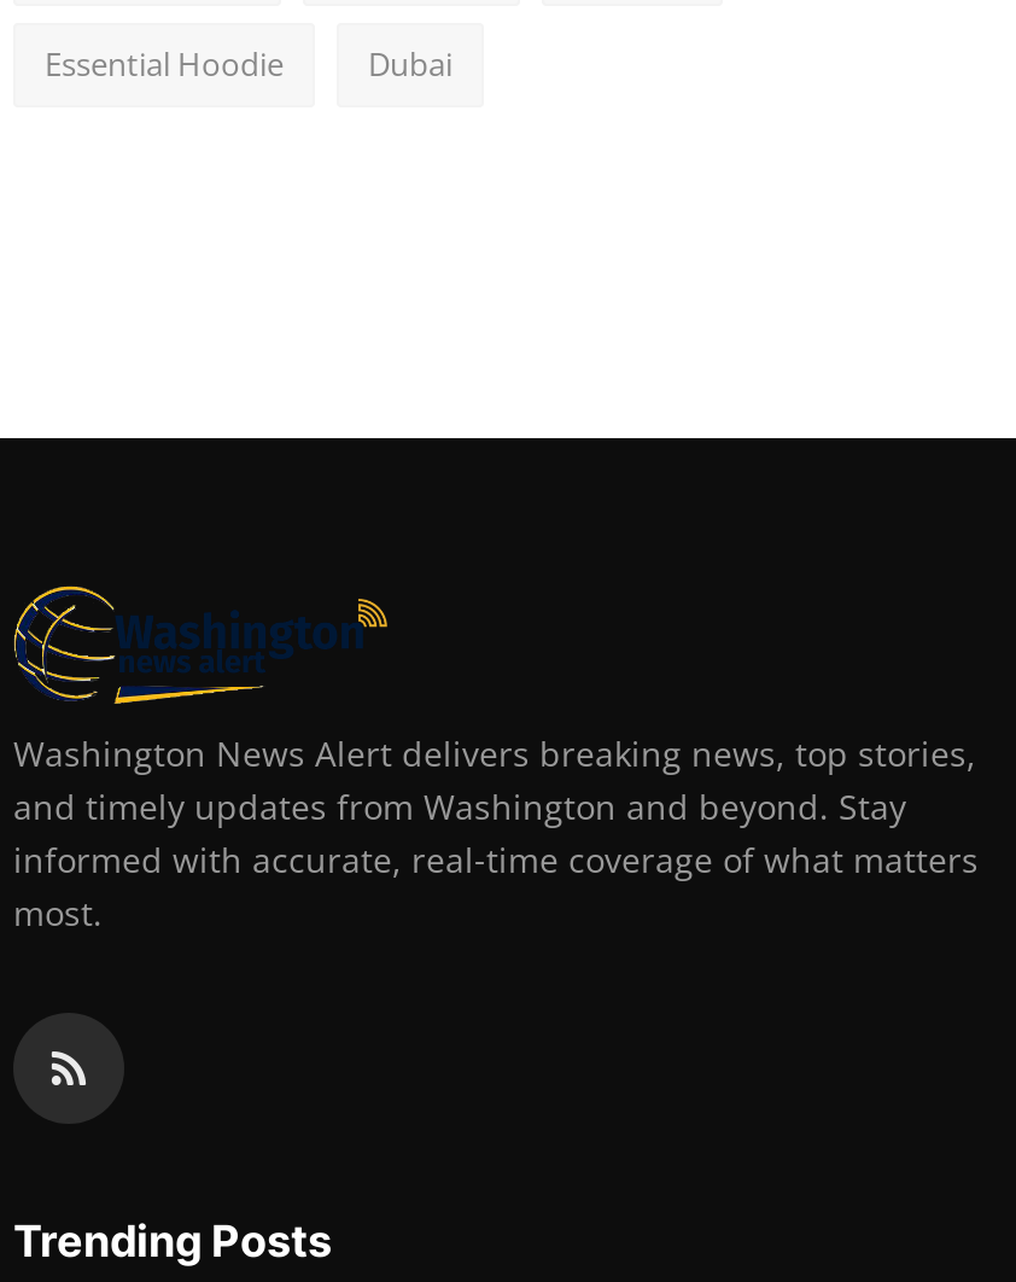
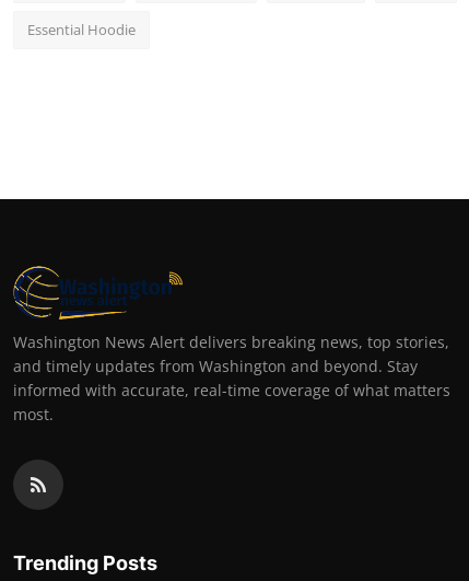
- Dubai
